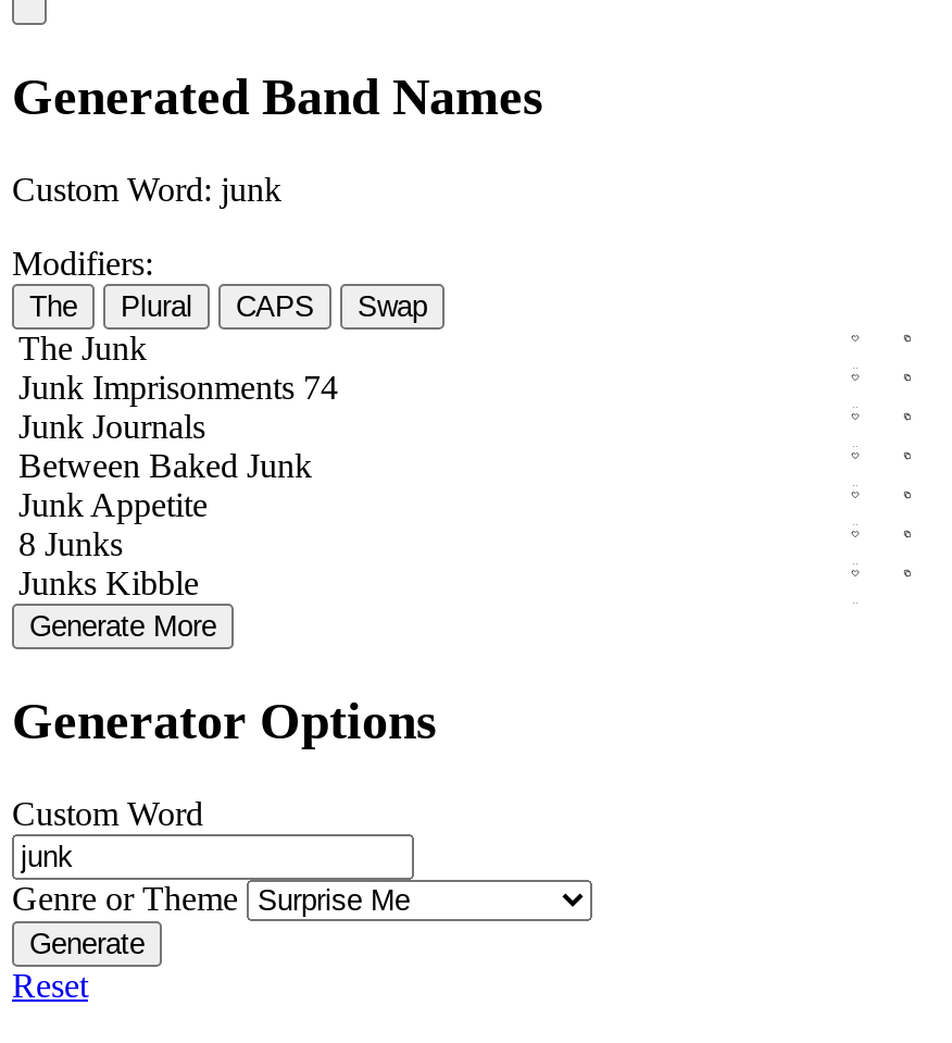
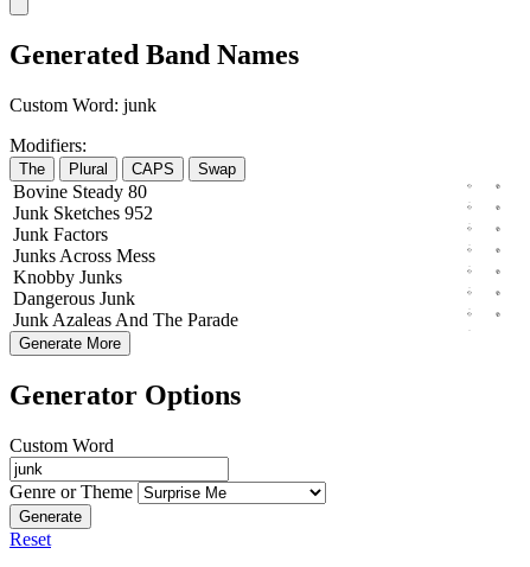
- TheJunk
- Junk Imprisonments 74
- Junk Journals
- Between Baked Junk
- Junk Appetite
- 8 Junks
- Junks Kibble
+ Bovine Steady80
+ Junk Sketches 952
+ Junk Factors
+ Junks Across Mess
+ Knobby Junks
+ Dangerous Junk
+ Junk Azaleas And The Parade
